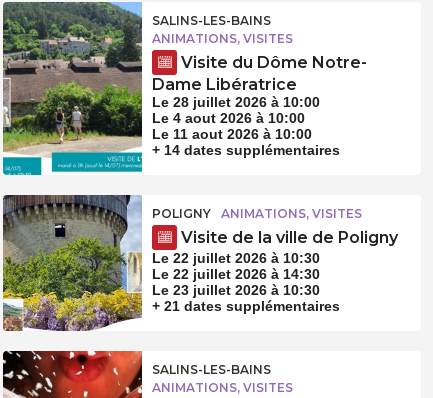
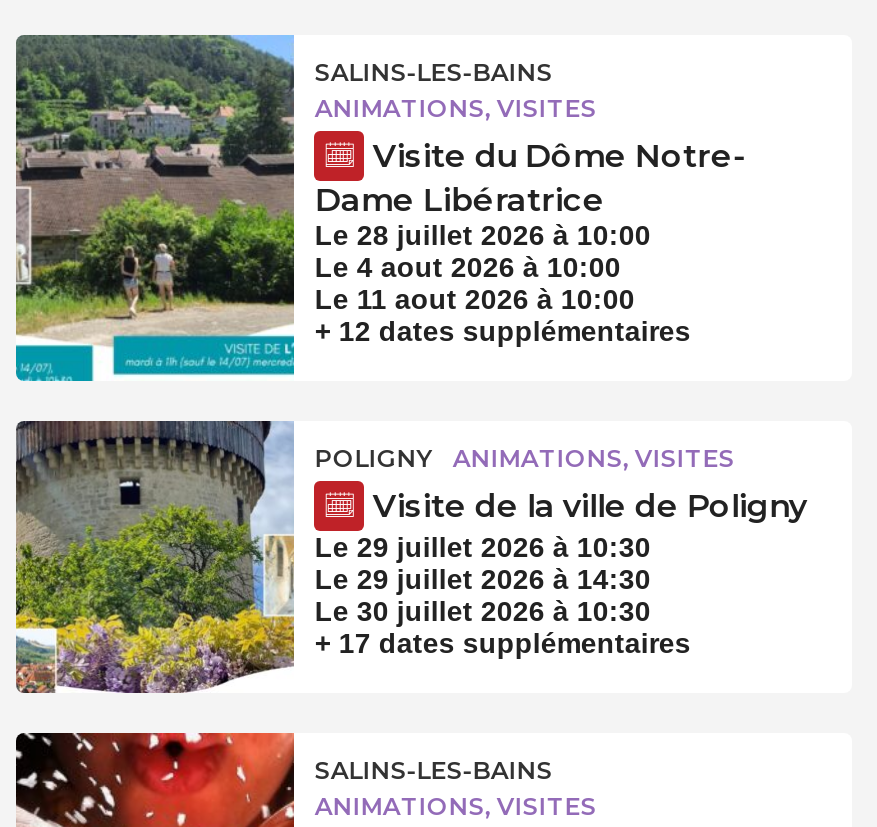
- + 14 dates supplémentaires
+ + 12 dates supplémentaires

- Le 22 juillet 2026 à 10:30
+ Le 29 juillet 2026 à 10:30

- Le 22 juillet 2026 à 14:30
+ Le 29 juillet 2026 à 14:30

- Le 23 juillet 2026 à 10:30
+ Le 30 juillet 2026 à 10:30

- + 21 dates supplémentaires
+ + 17 dates supplémentaires
